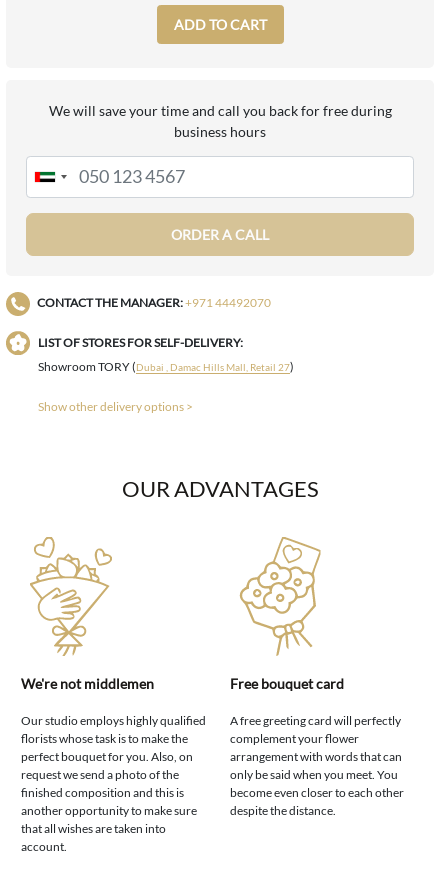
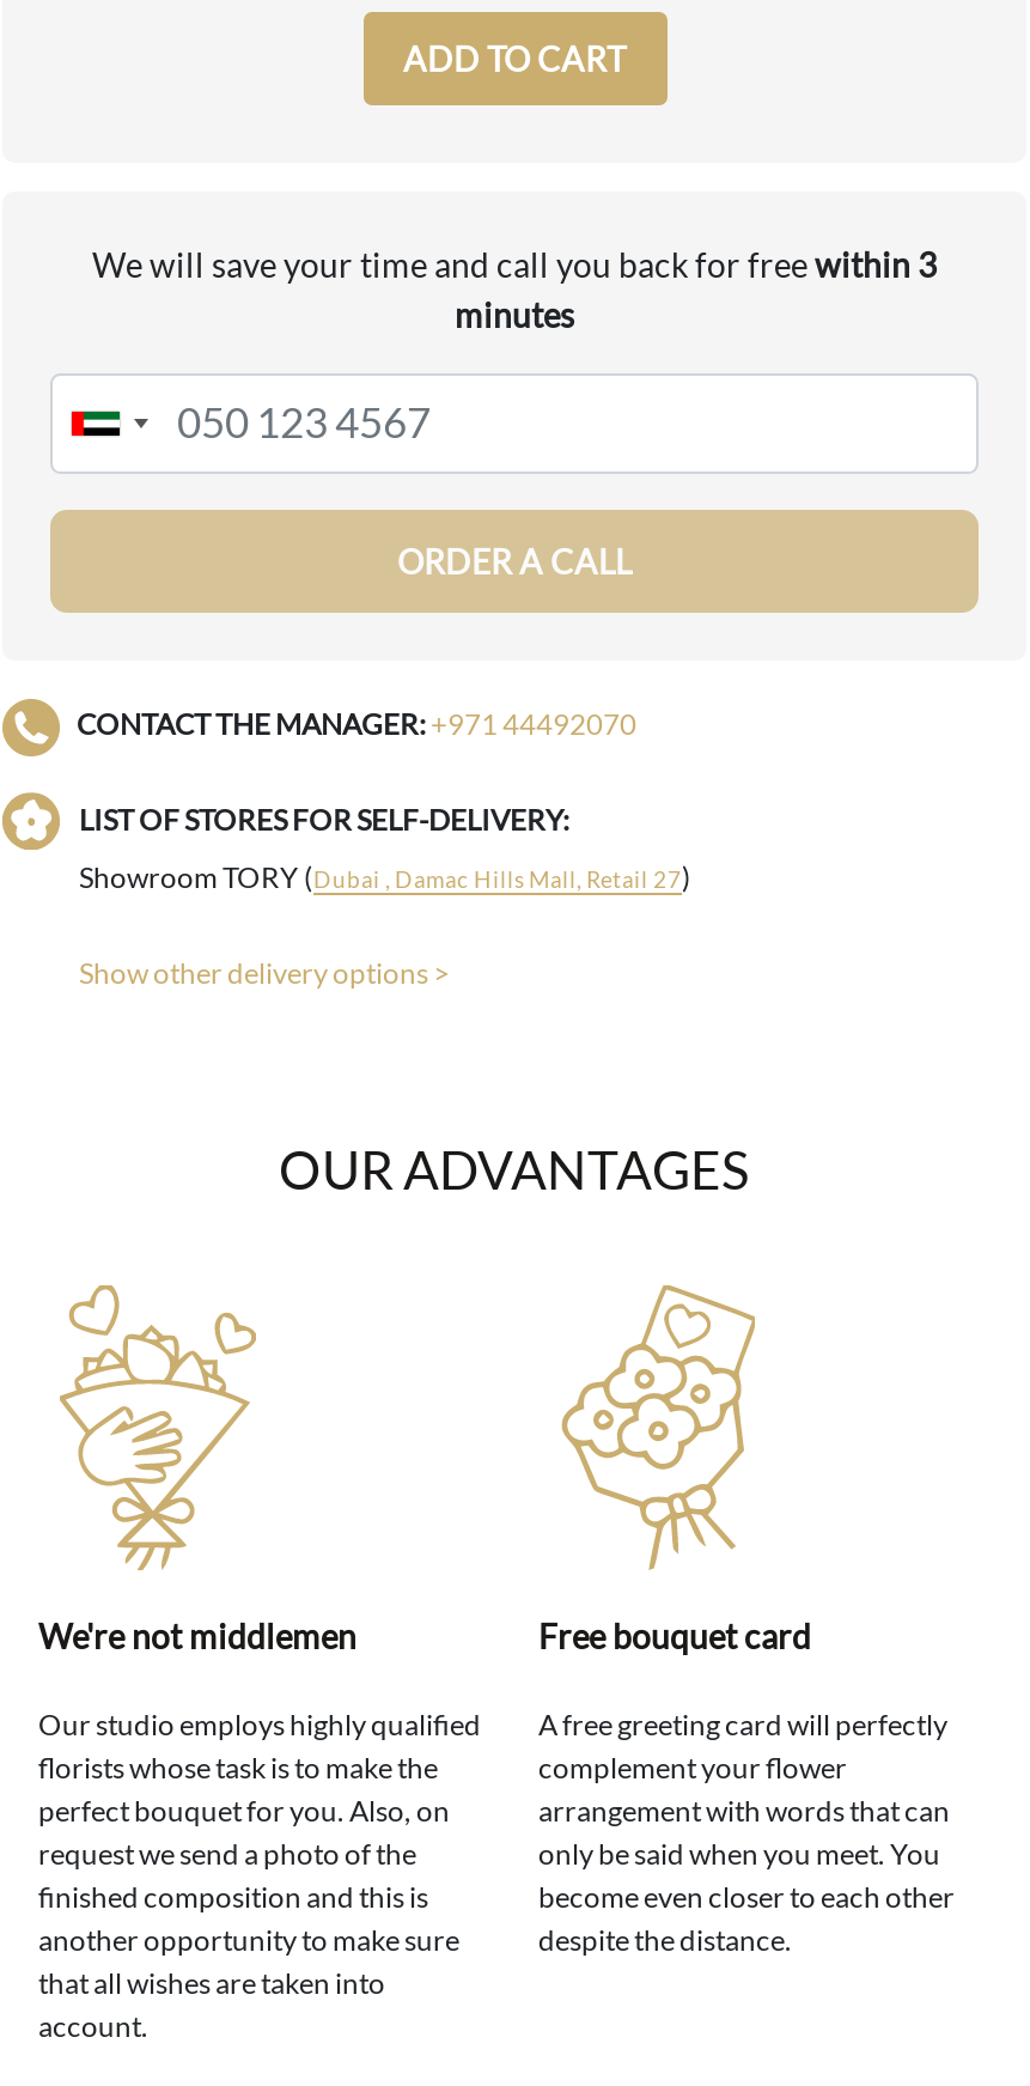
- We will save your time and call you back for free during
- business hours
+ We will save your time and call you back for free within 3
+ minutes
